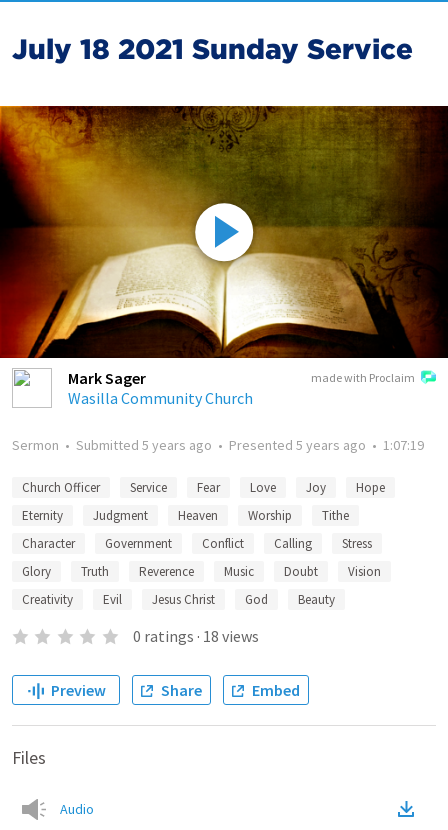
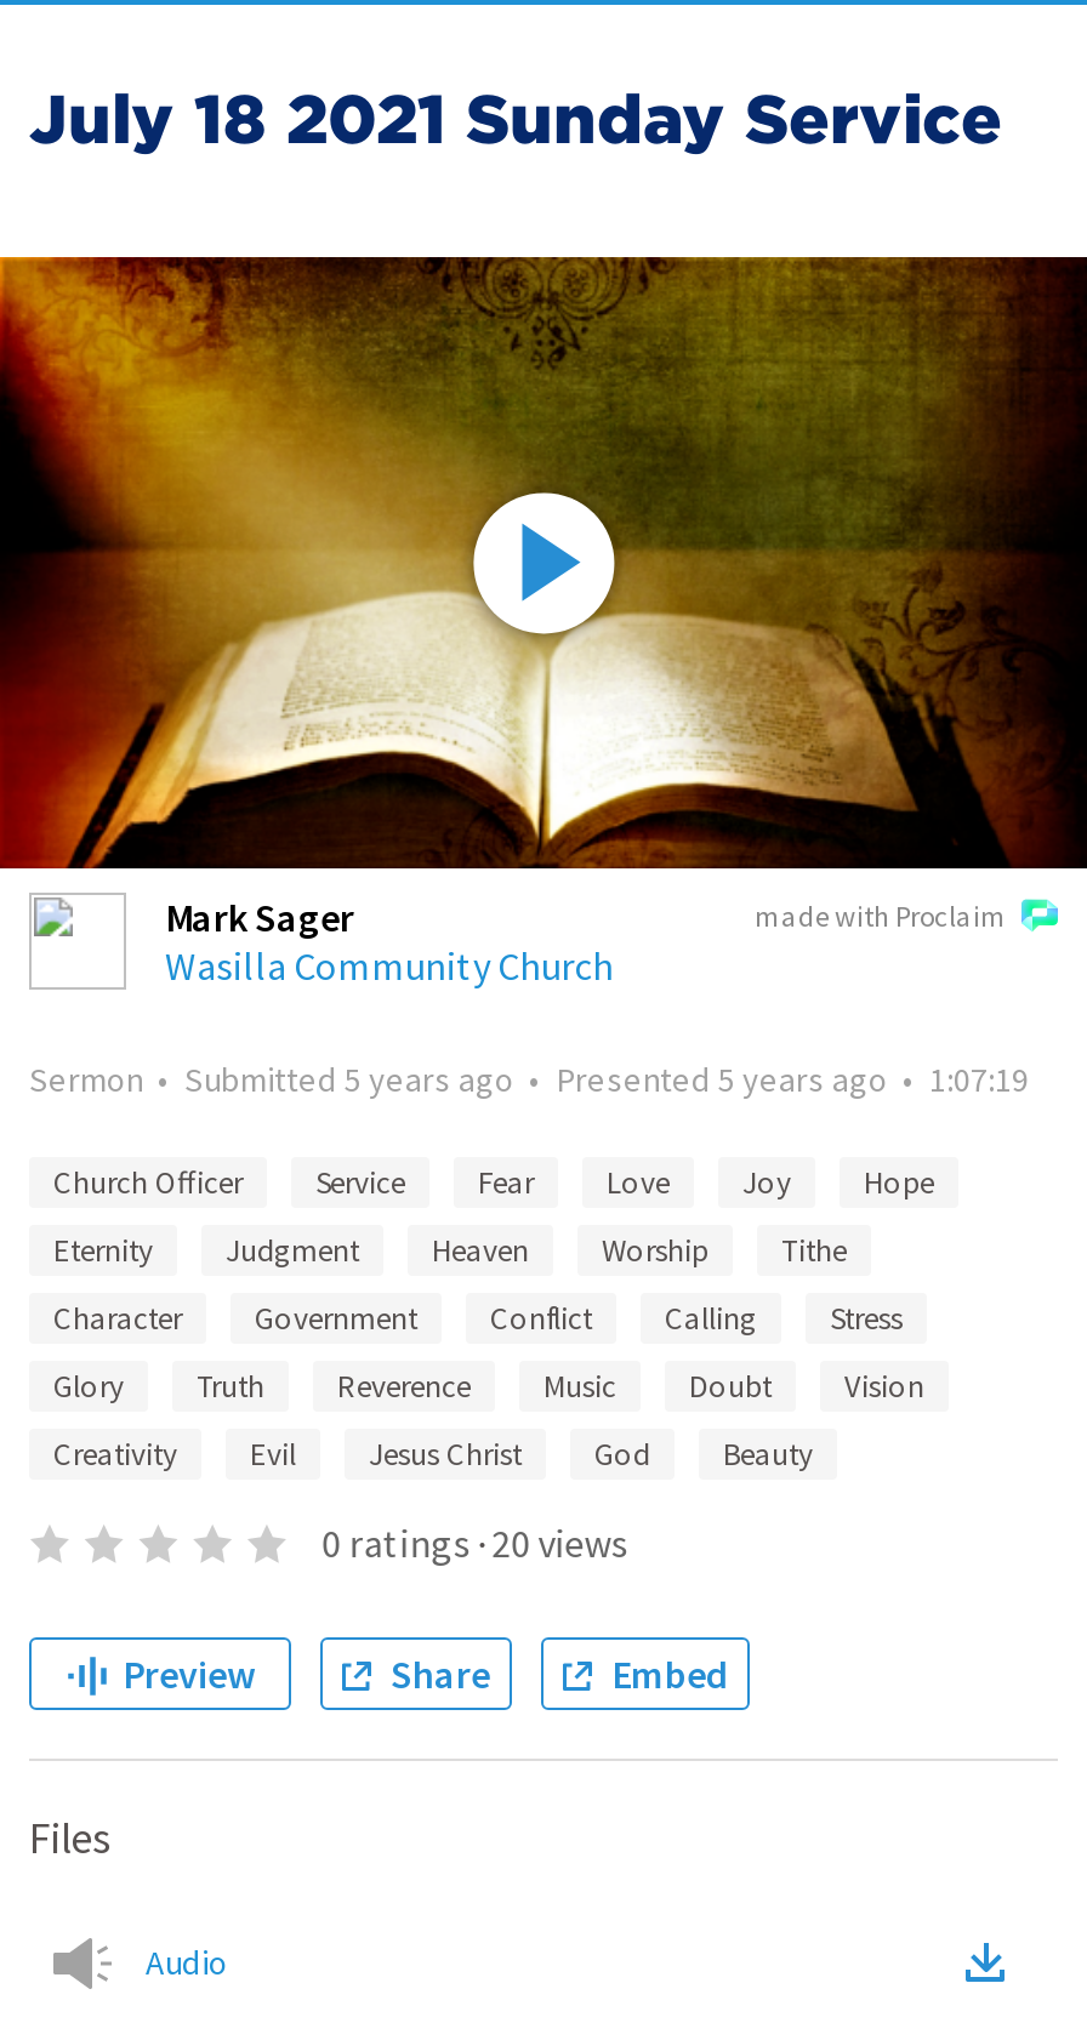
- 0 ratings · 18 views
+ 0 ratings · 20 views
